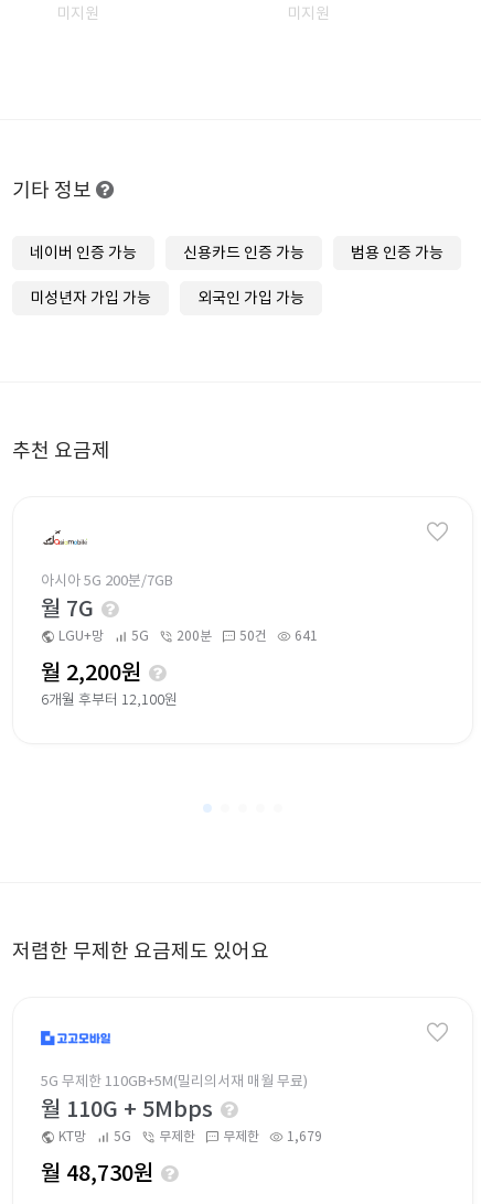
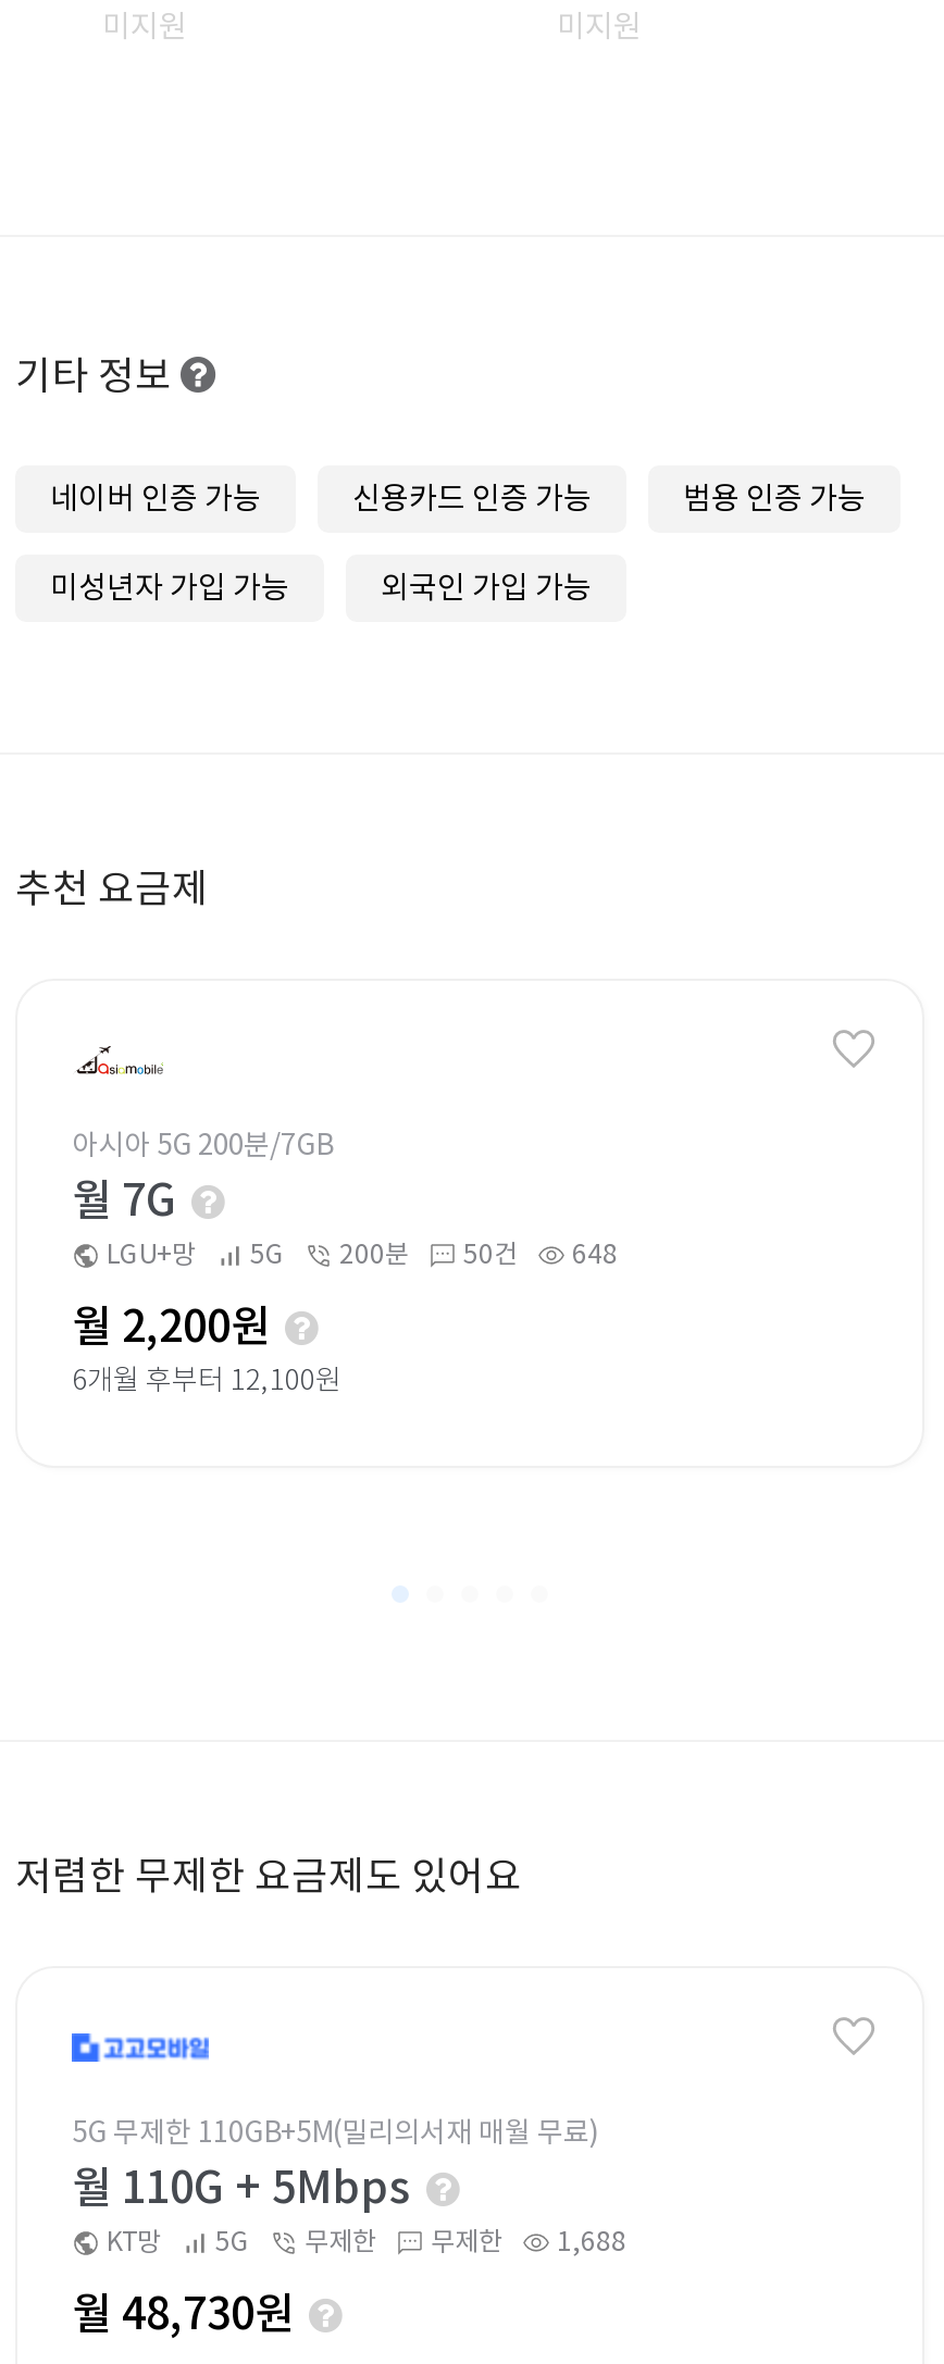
- 641
+ 648

- KT망 5G 무제한 무제한 1,679
+ KT망 5G 무제한 무제한 1,688
